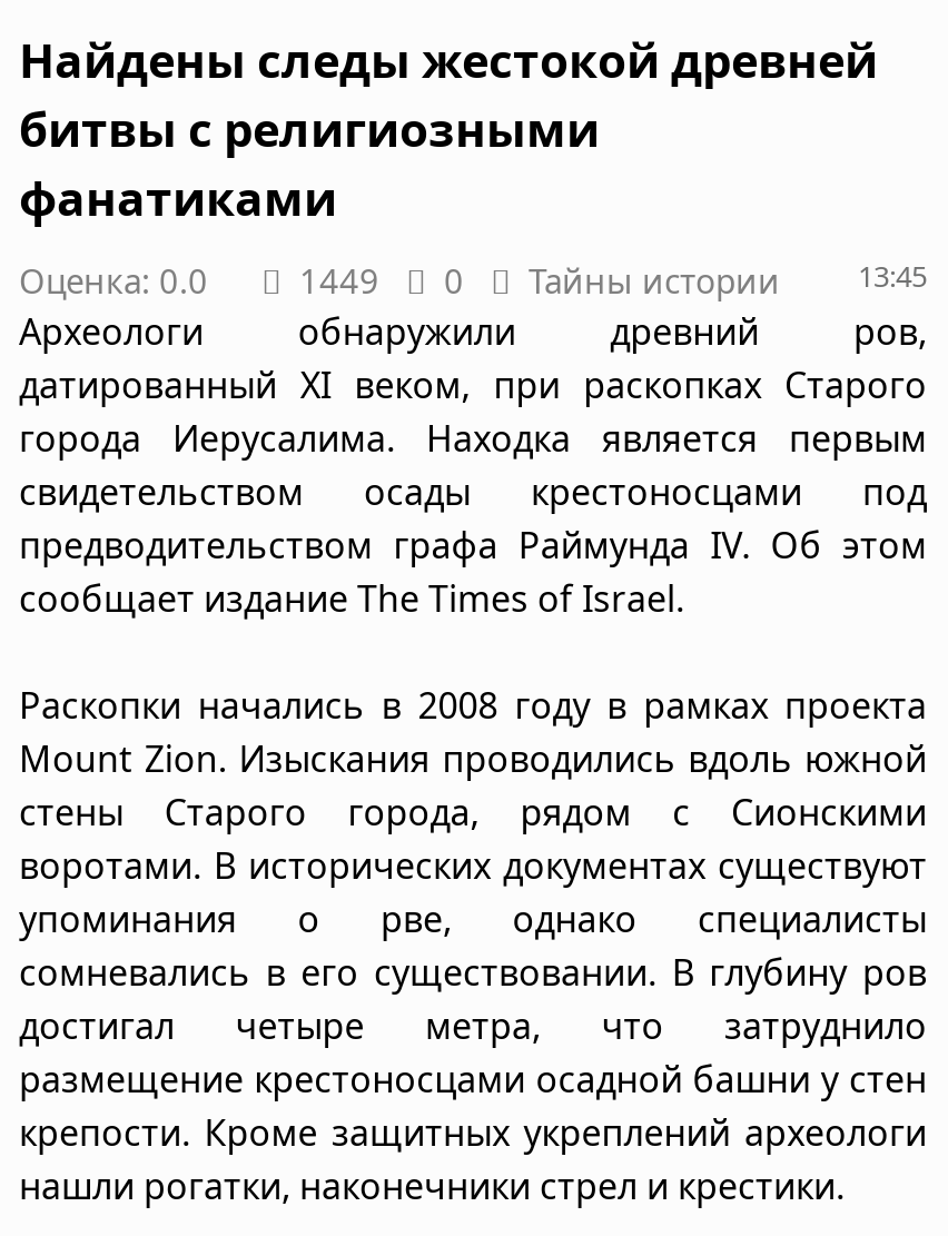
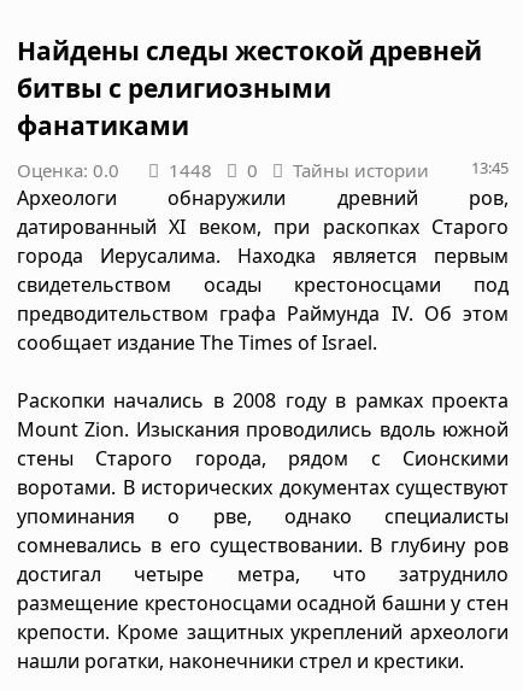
- Оценка: 0.0 1449 0 Тайны истории 13:45
+ Оценка: 0.0 1448 0 Тайны истории 13:45
